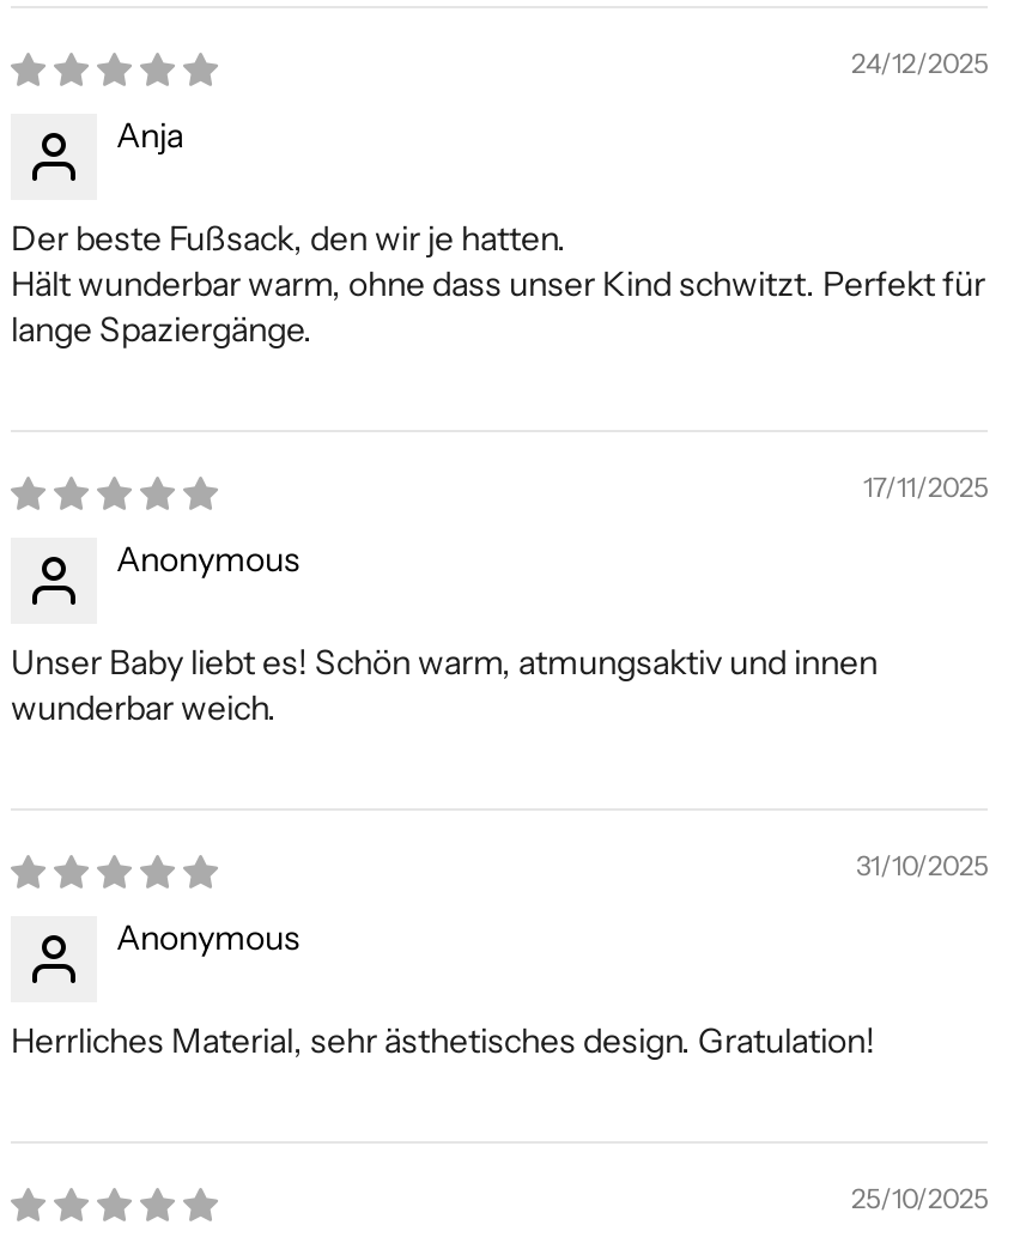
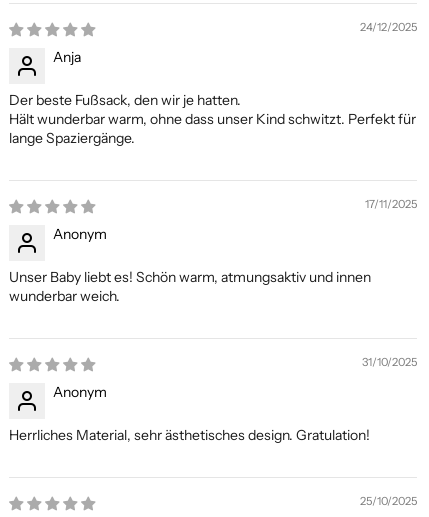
- Anonymous
+ Anonym

- Anonymous
+ Anonym
